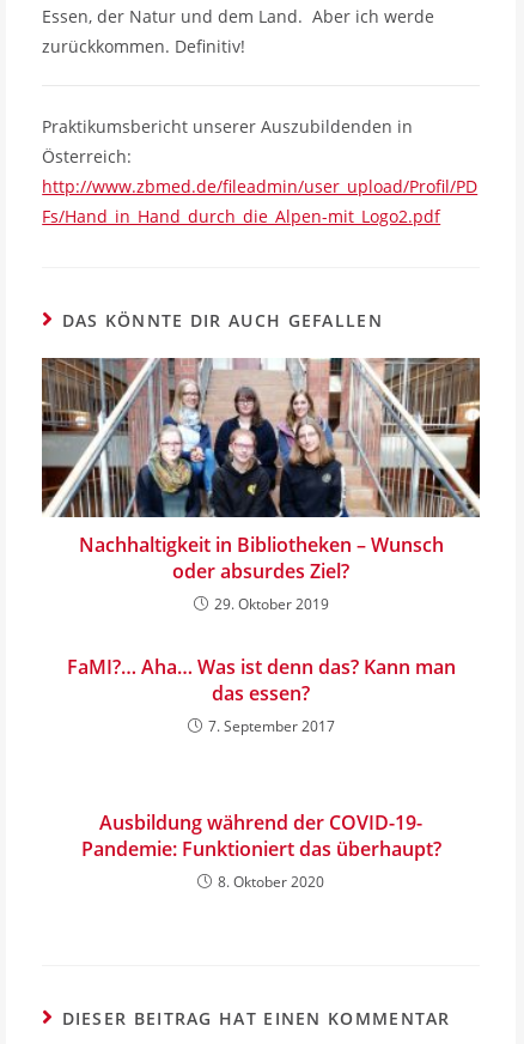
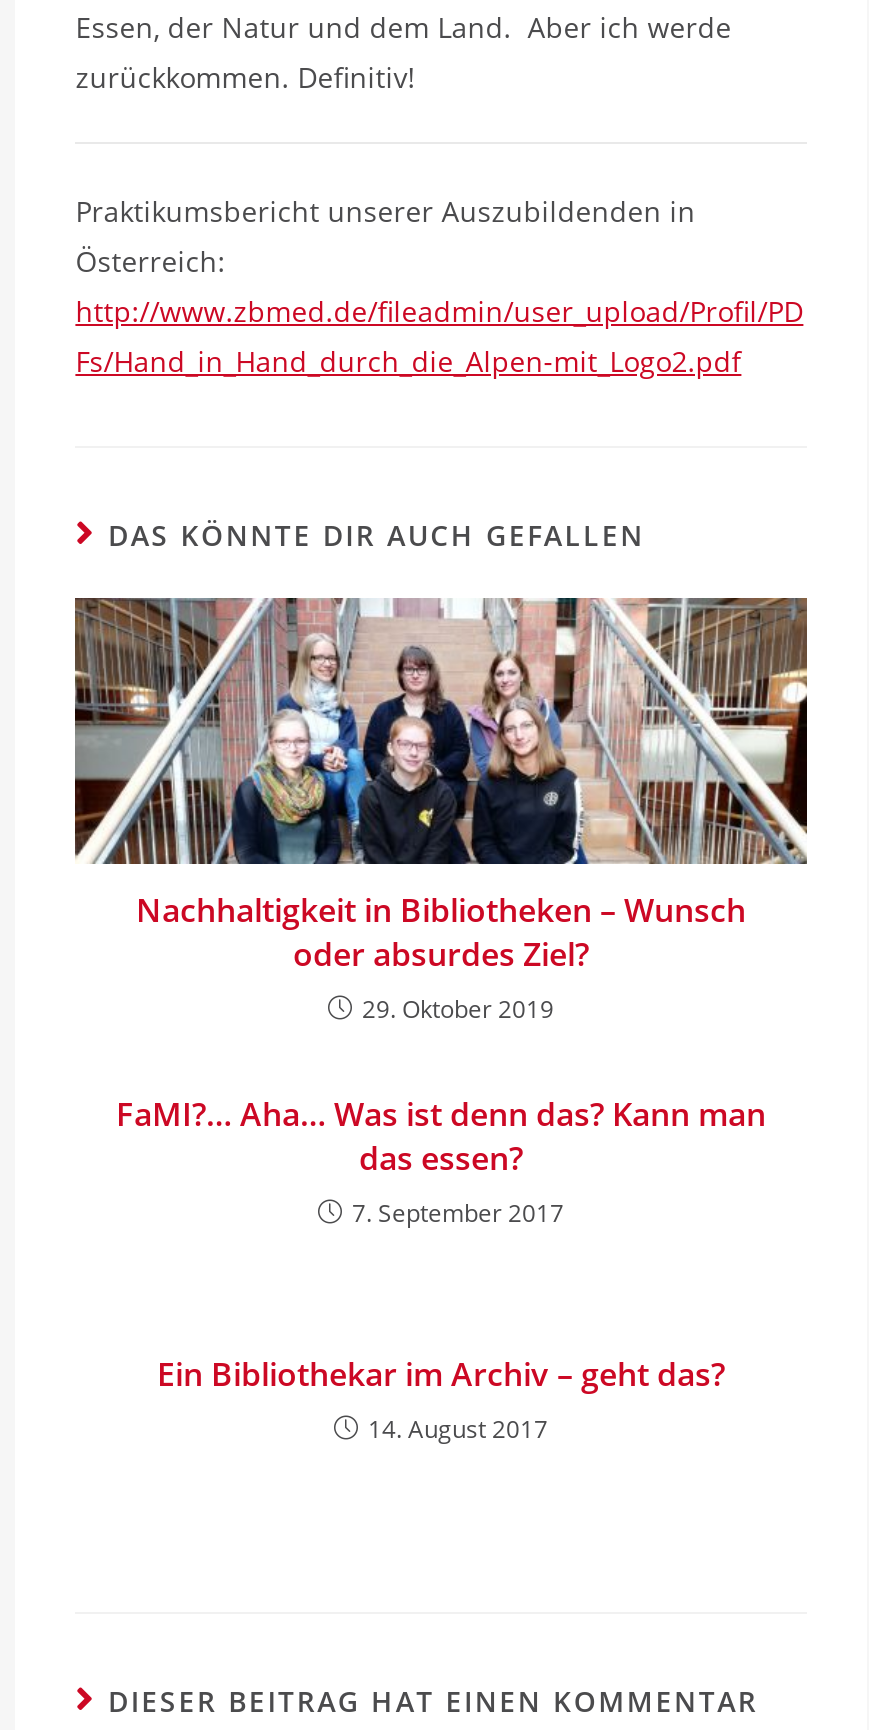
- Ausbildung während der COVID-19-
- Pandemie: Funktioniert das überhaupt?
- 8. Oktober 2020
+ Ein Bibliothekar im Archiv – geht das?
+ 14. August 2017
